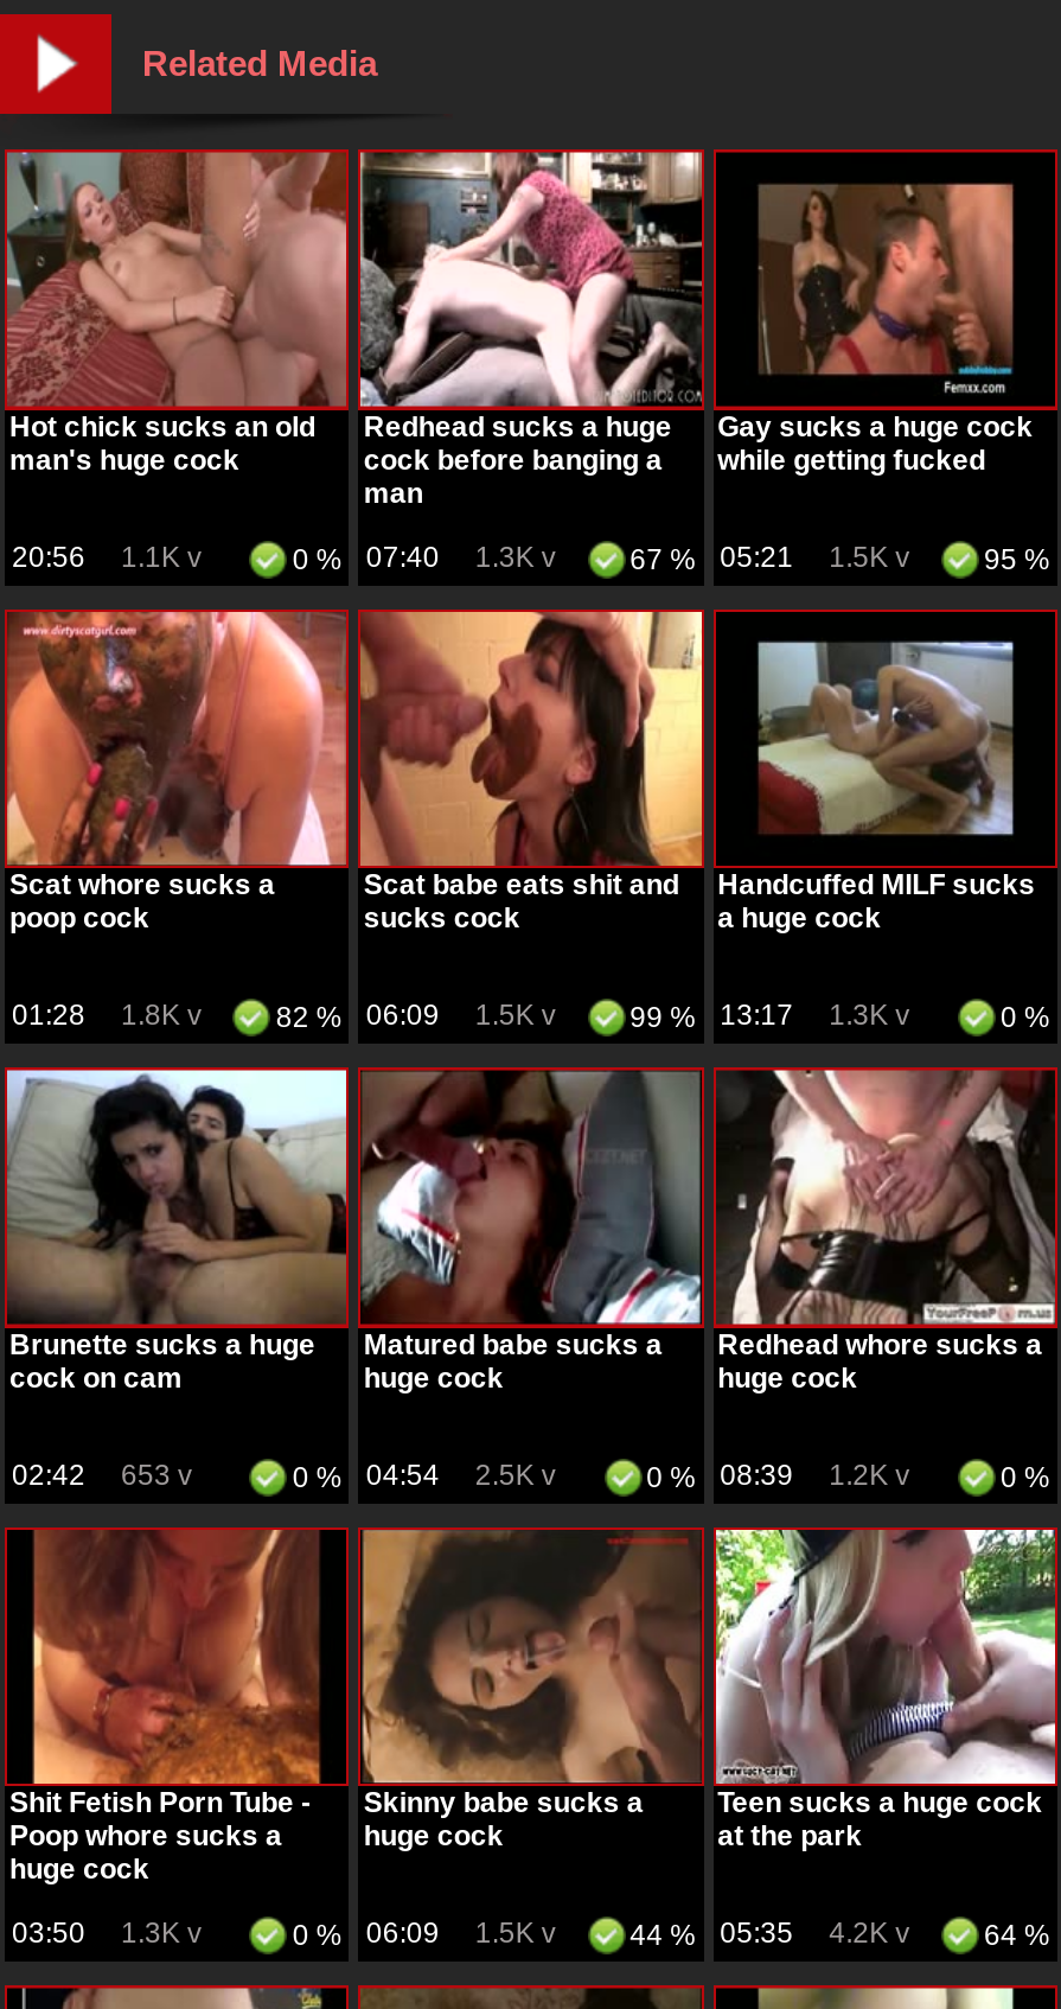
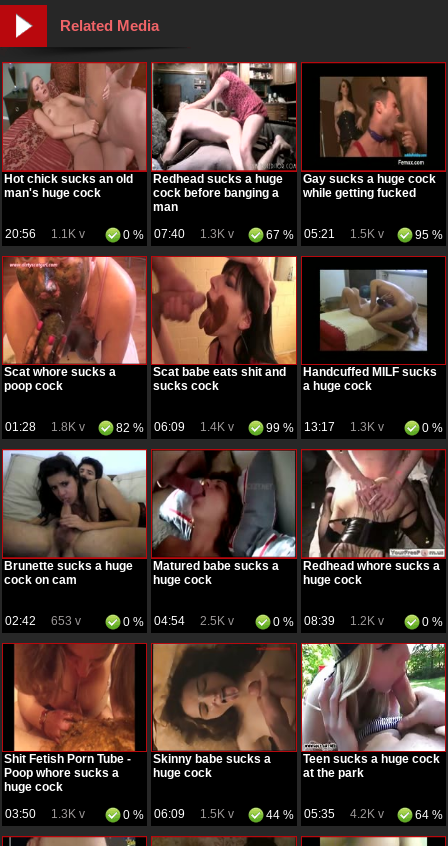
- 82 % 06:09 1.5K v
+ 82 % 06:09 1.4K v
